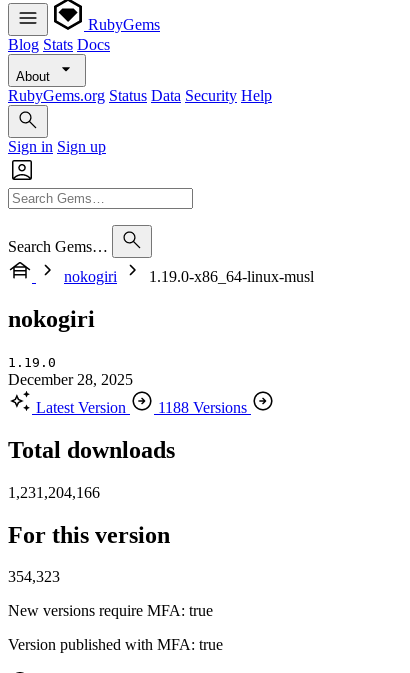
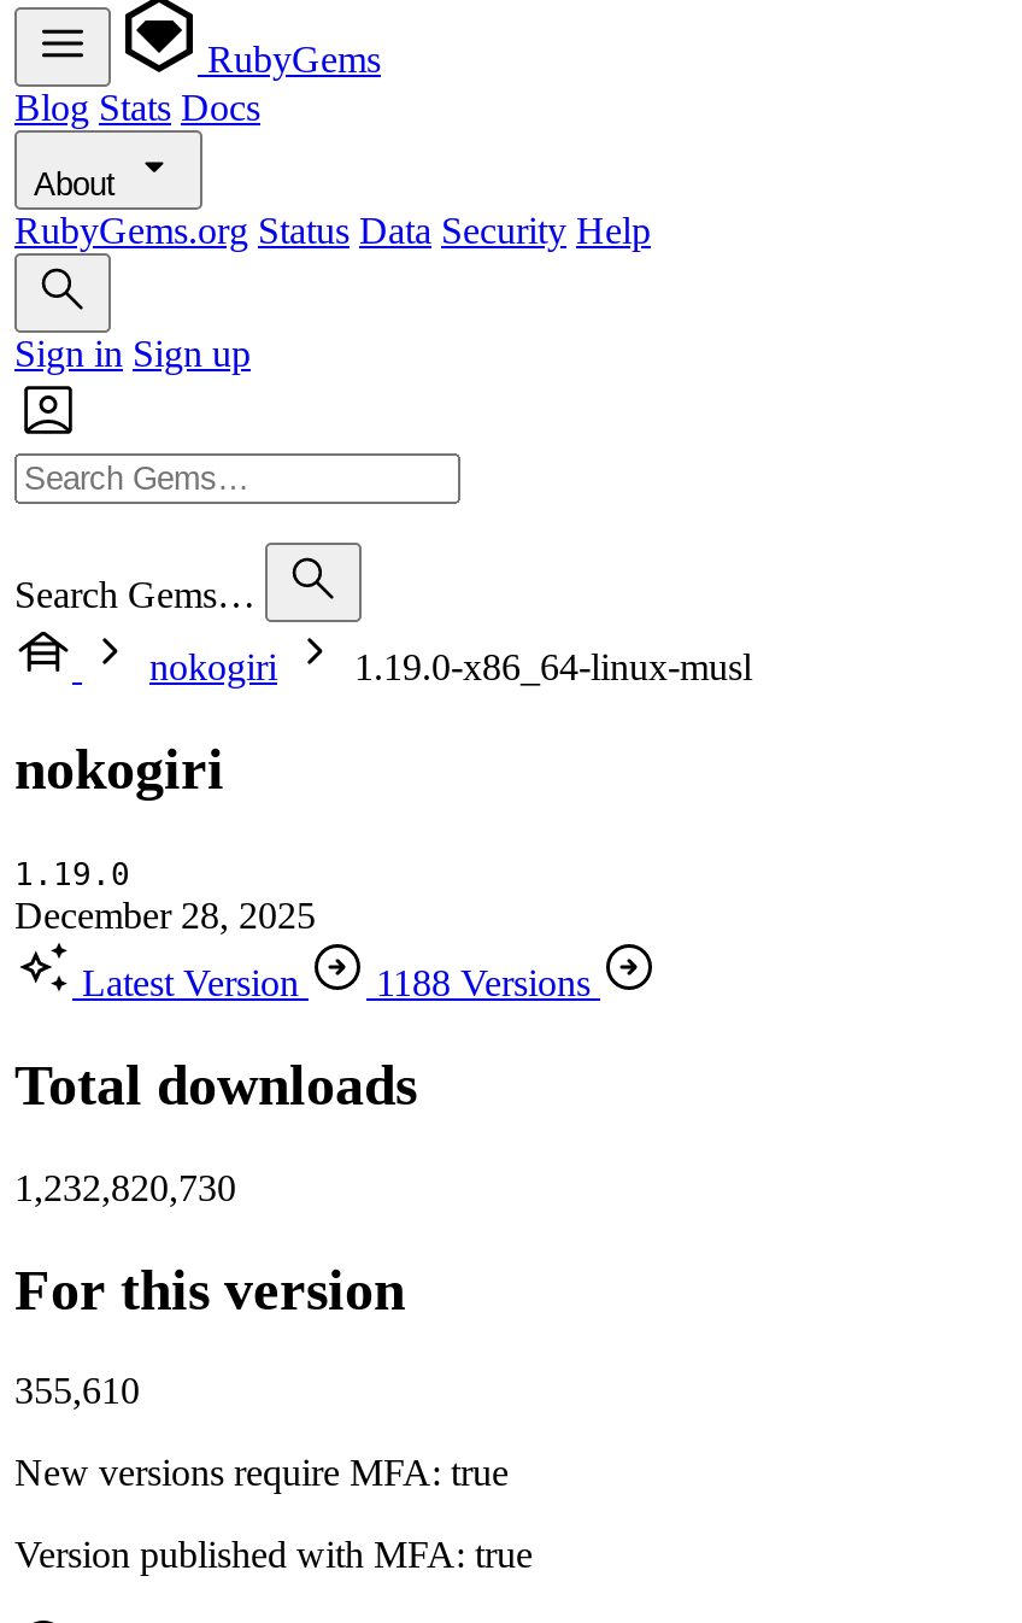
- 1,231,204,166
+ 1,232,820,730

- 354,323
+ 355,610
